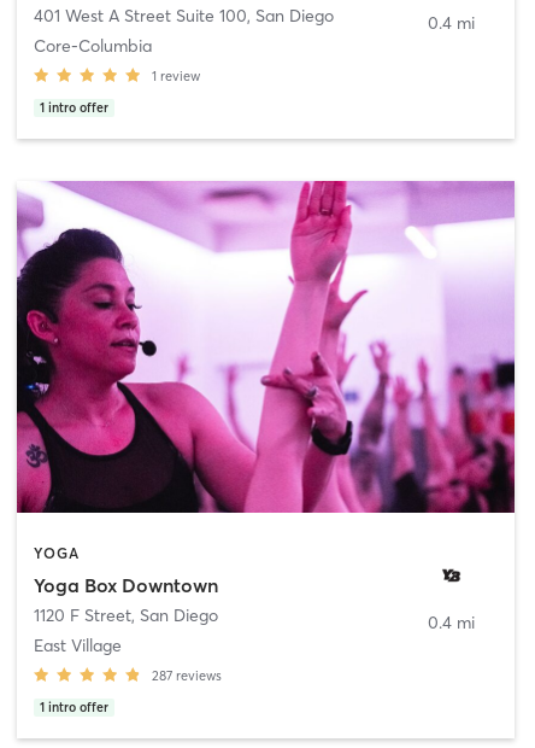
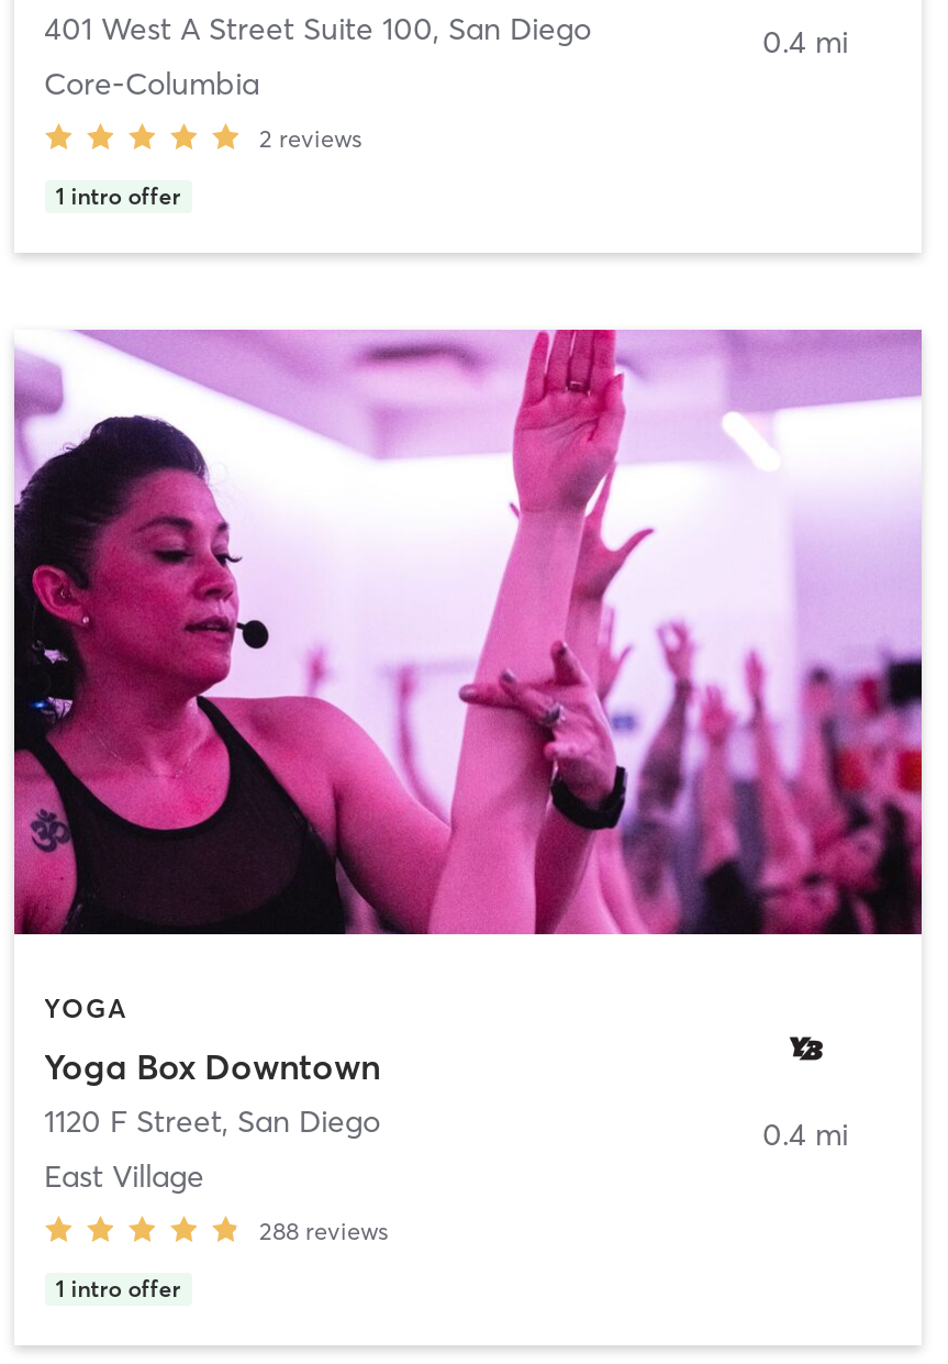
- 1 review
+ 2 reviews

- 287 reviews
+ 288 reviews
